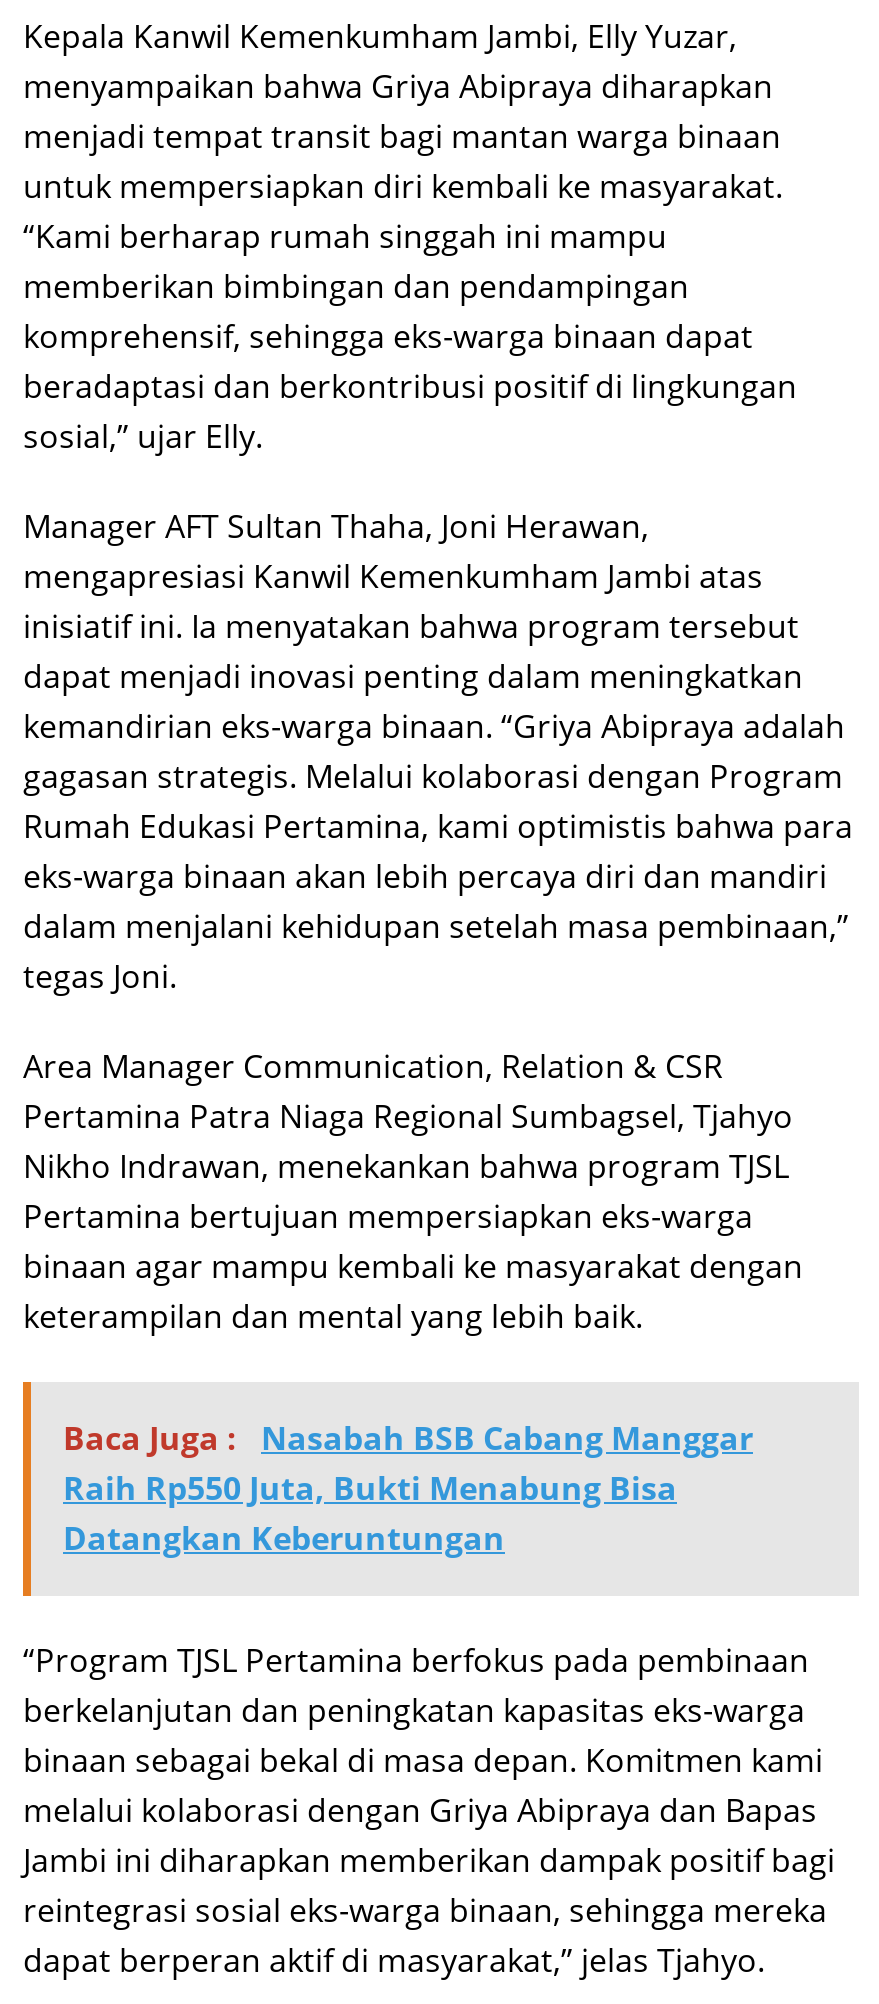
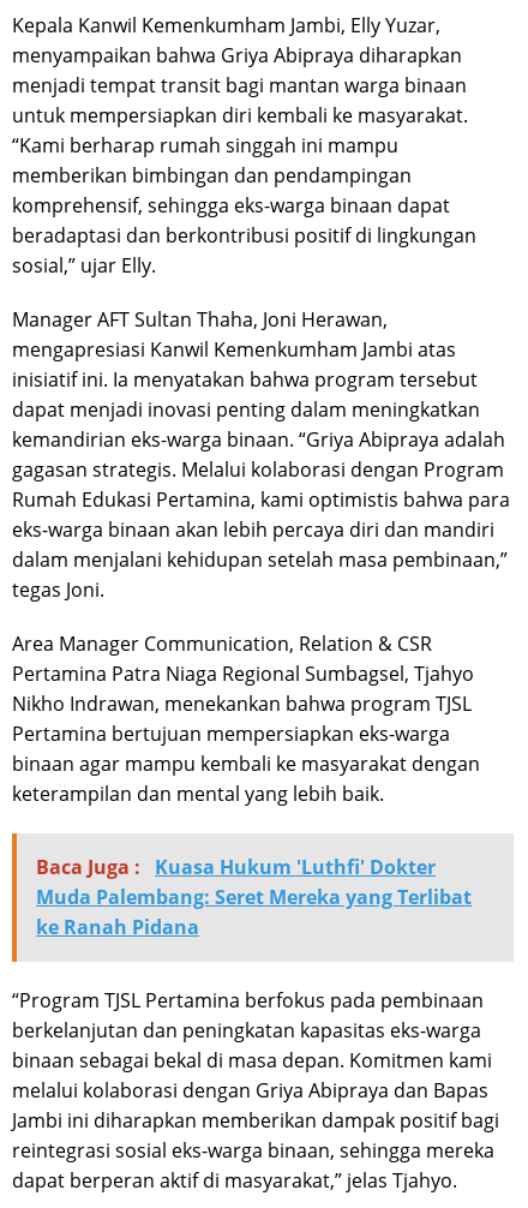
- Baca Juga : Nasabah BSB Cabang Manggar
- Raih Rp550 Juta, Bukti Menabung Bisa
- Datangkan Keberuntungan
+ Baca Juga : Kuasa Hukum 'Luthfi' Dokter
+ Muda Palembang: Seret Mereka yang Terlibat
+ ke Ranah Pidana
